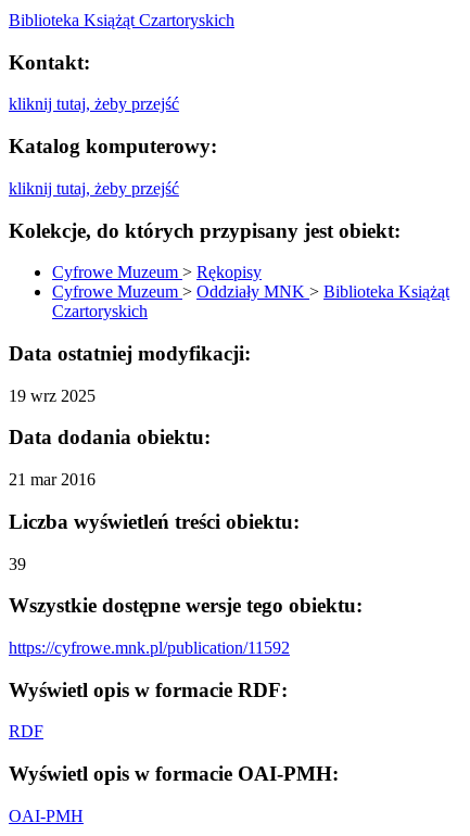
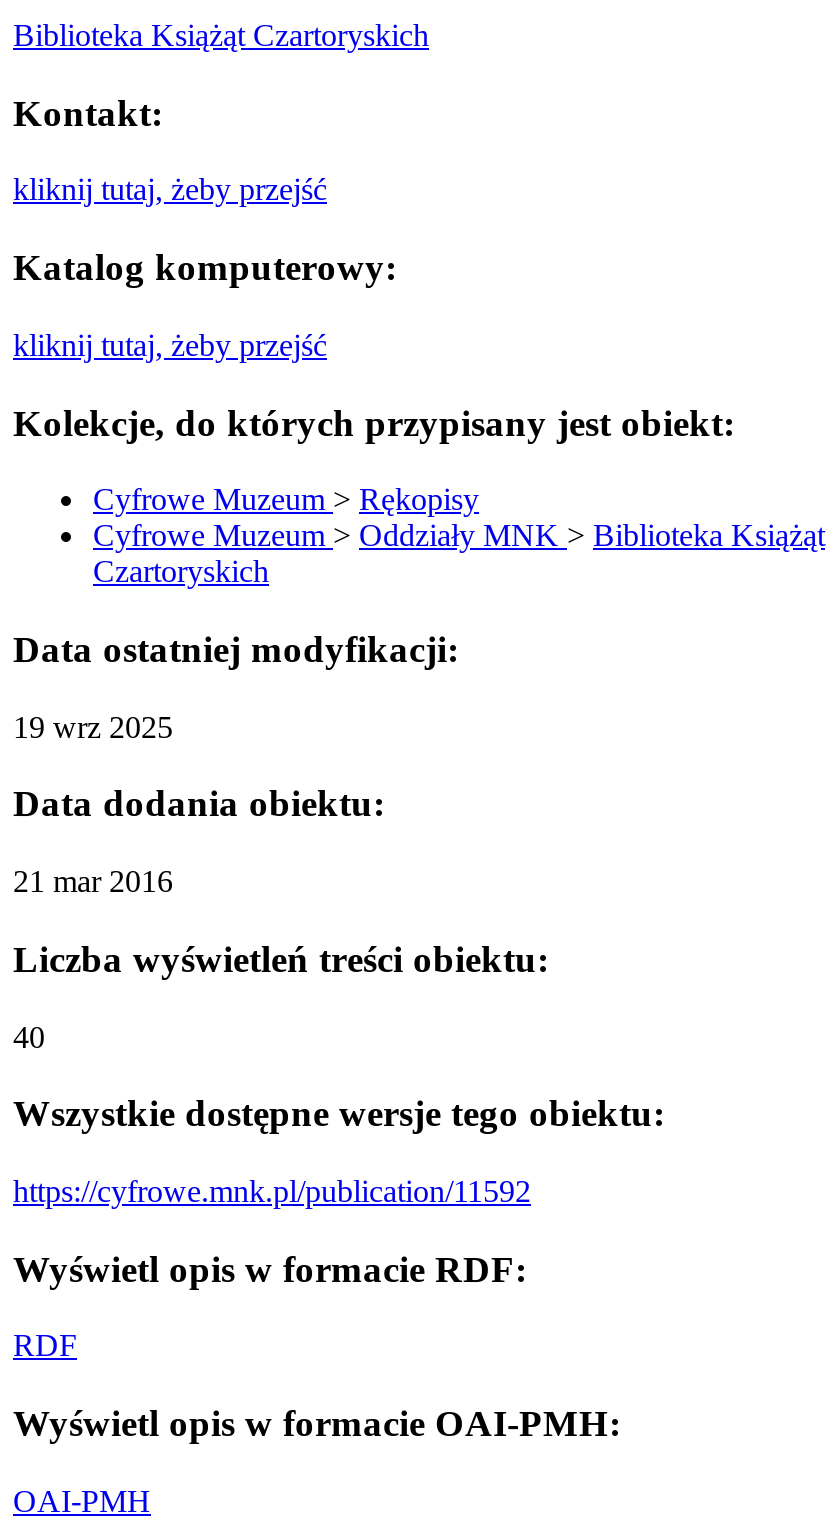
- 39
+ 40
